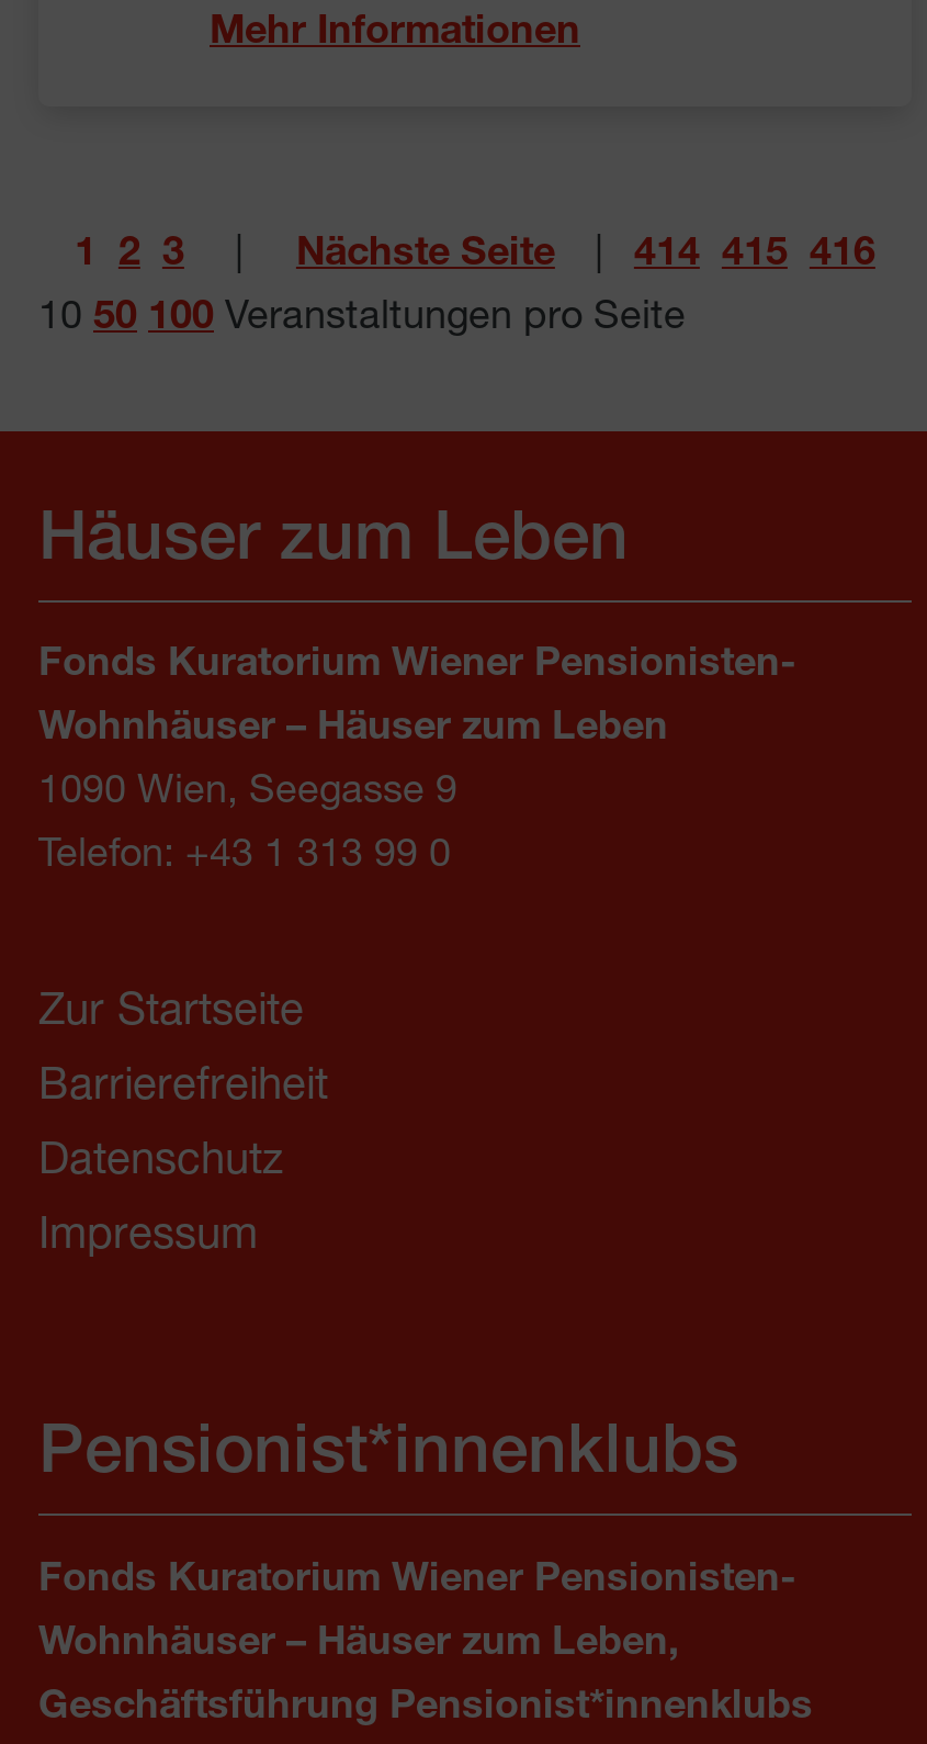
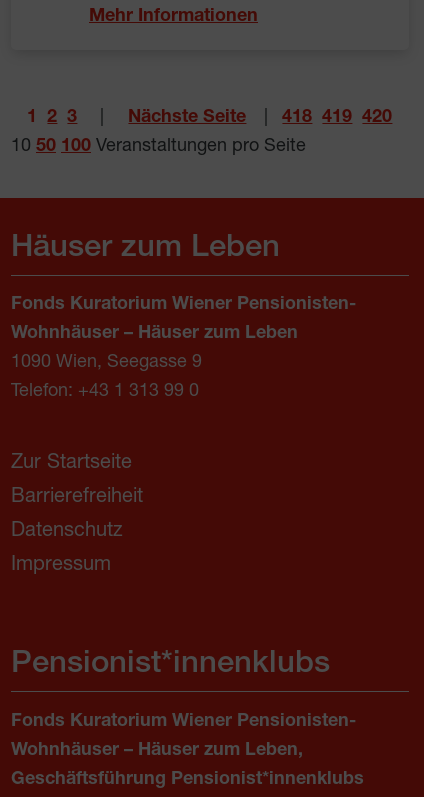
- 414 415 416
+ 418 419 420
